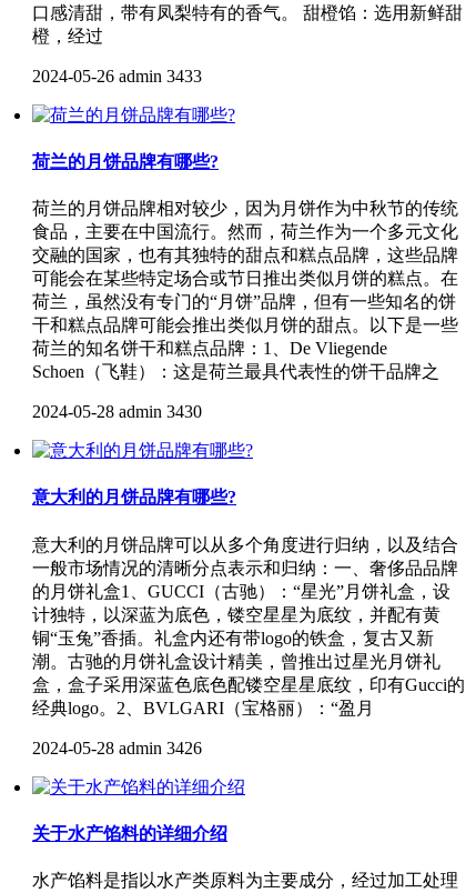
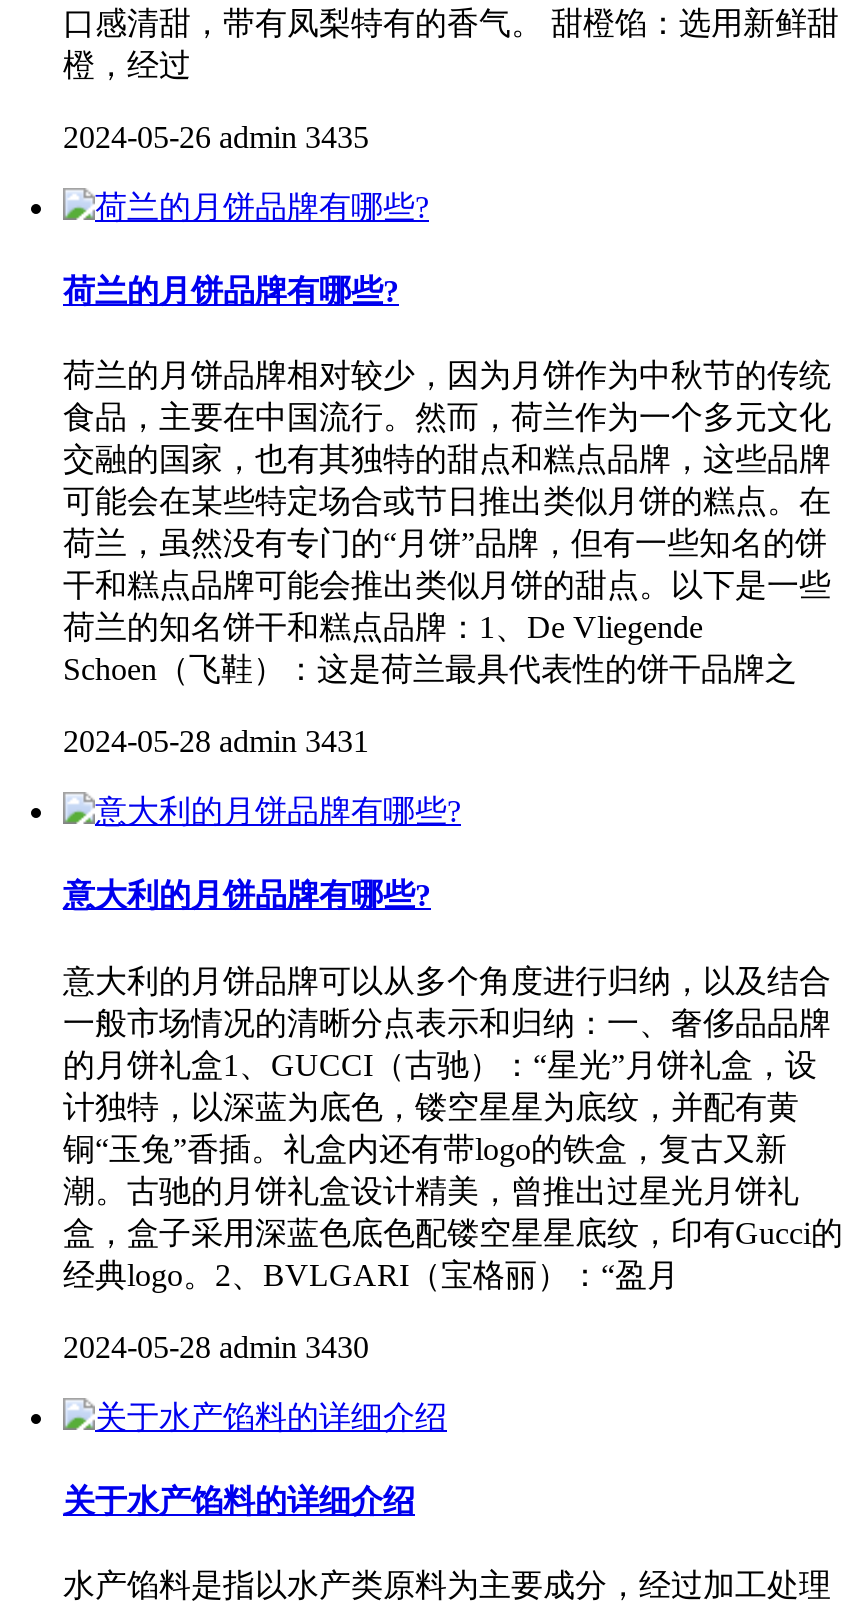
- 2024-05-26 admin 3433
+ 2024-05-26 admin 3435

- 2024-05-28 admin 3430
+ 2024-05-28 admin 3431

- 2024-05-28 admin 3426
+ 2024-05-28 admin 3430
